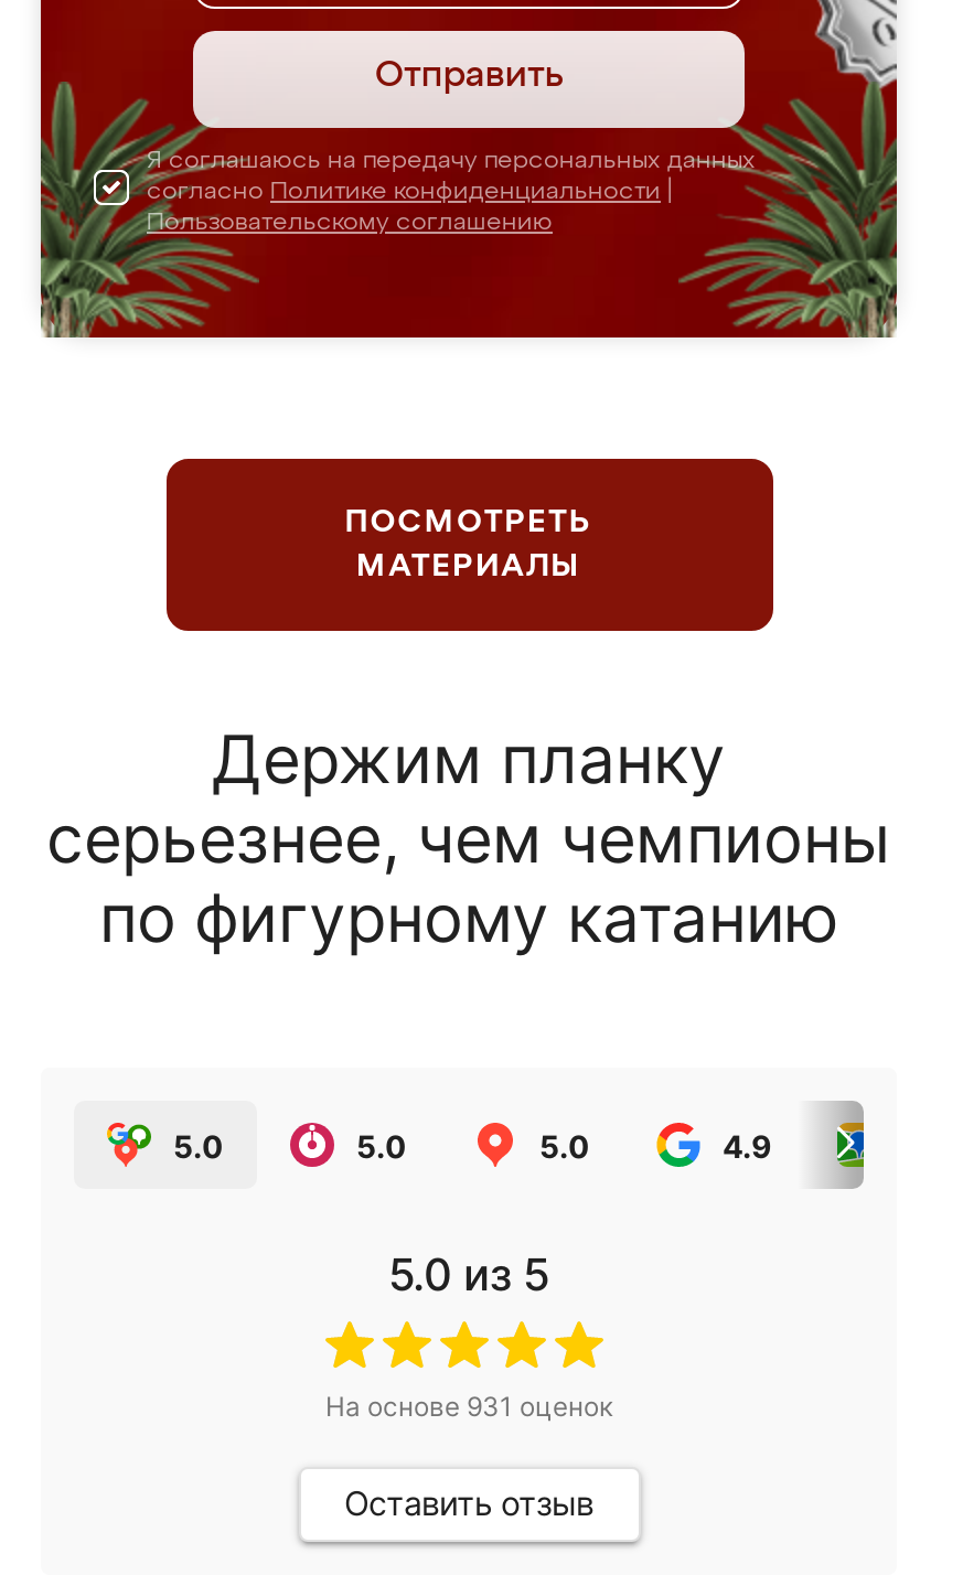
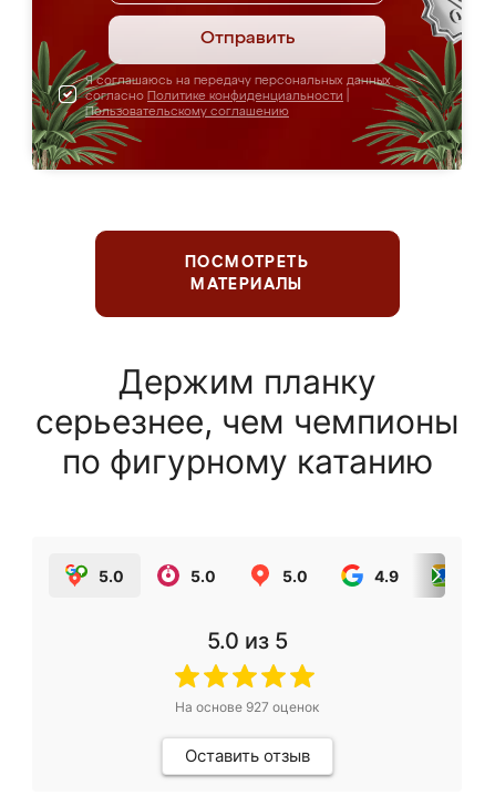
- На основе 931 оценок
+ На основе 927 оценок
